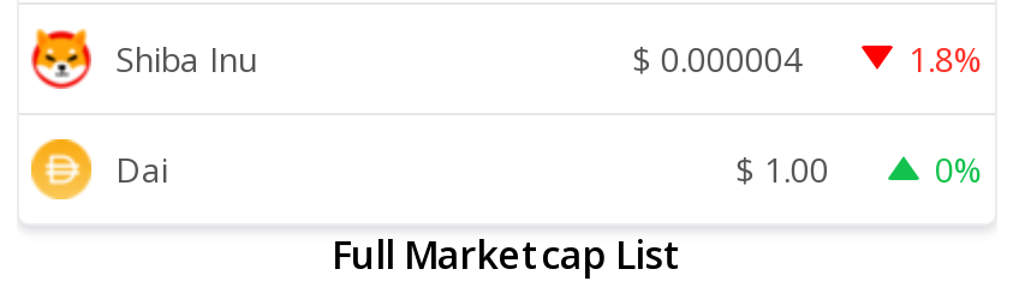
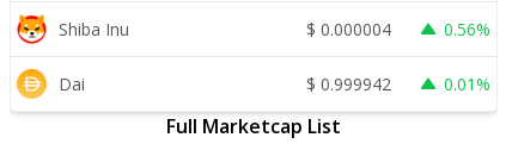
- 1.8%
+ 0.56%

- $ 1.00
+ $ 0.999942

- 0%
+ 0.01%
